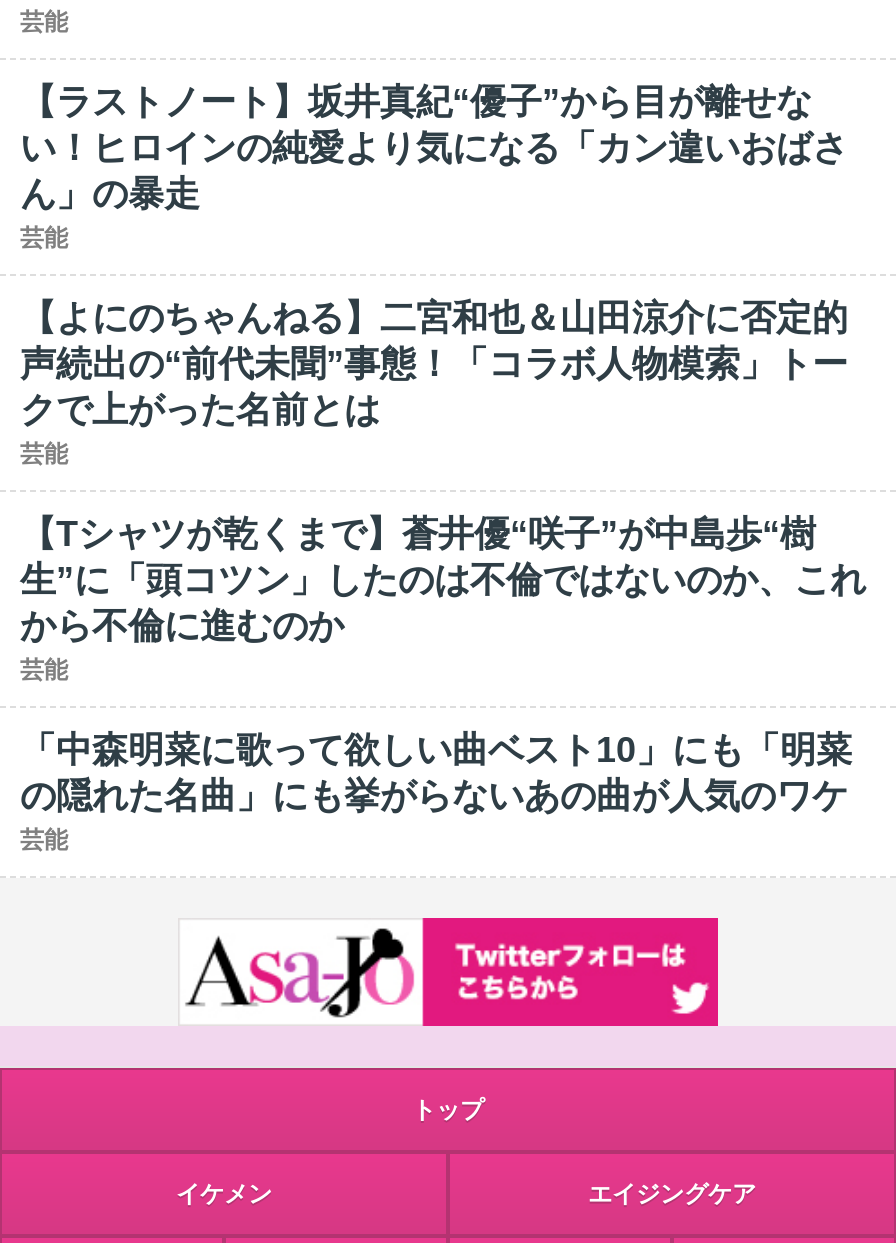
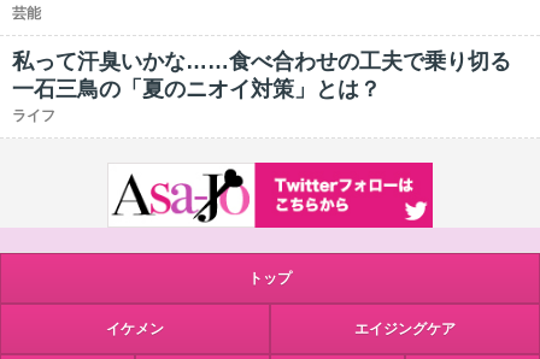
- 【ラストノート】坂井真紀“優子”から目が離せな
- い！ヒロインの純愛より気になる「カン違いおばさ
- ん」の暴走
- 芸能
- 【よにのちゃんねる】二宮和也＆山田涼介に否定的
- 声続出の“前代未聞”事態！「コラボ人物模索」トー
- クで上がった名前とは
- 芸能
- 【Tシャツが乾くまで】蒼井優“咲子”が中島歩“樹
- 生”に「頭コツン」したのは不倫ではないのか、これ
- から不倫に進むのか
- 芸能
- 「中森明菜に歌って欲しい曲ベスト10」にも「明菜
- の隠れた名曲」にも挙がらないあの曲が人気のワケ
- 芸能
+ 私って汗臭いかな……食べ合わせの工夫で乗り切る
+ 一石三鳥の「夏のニオイ対策」とは？
+ ライフ
